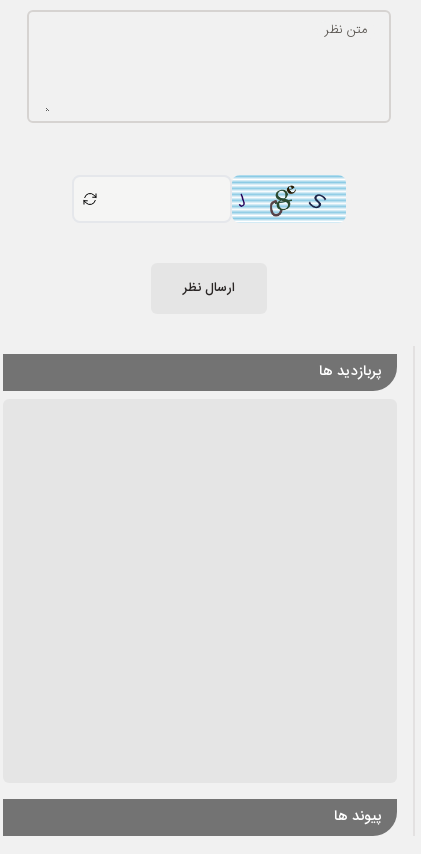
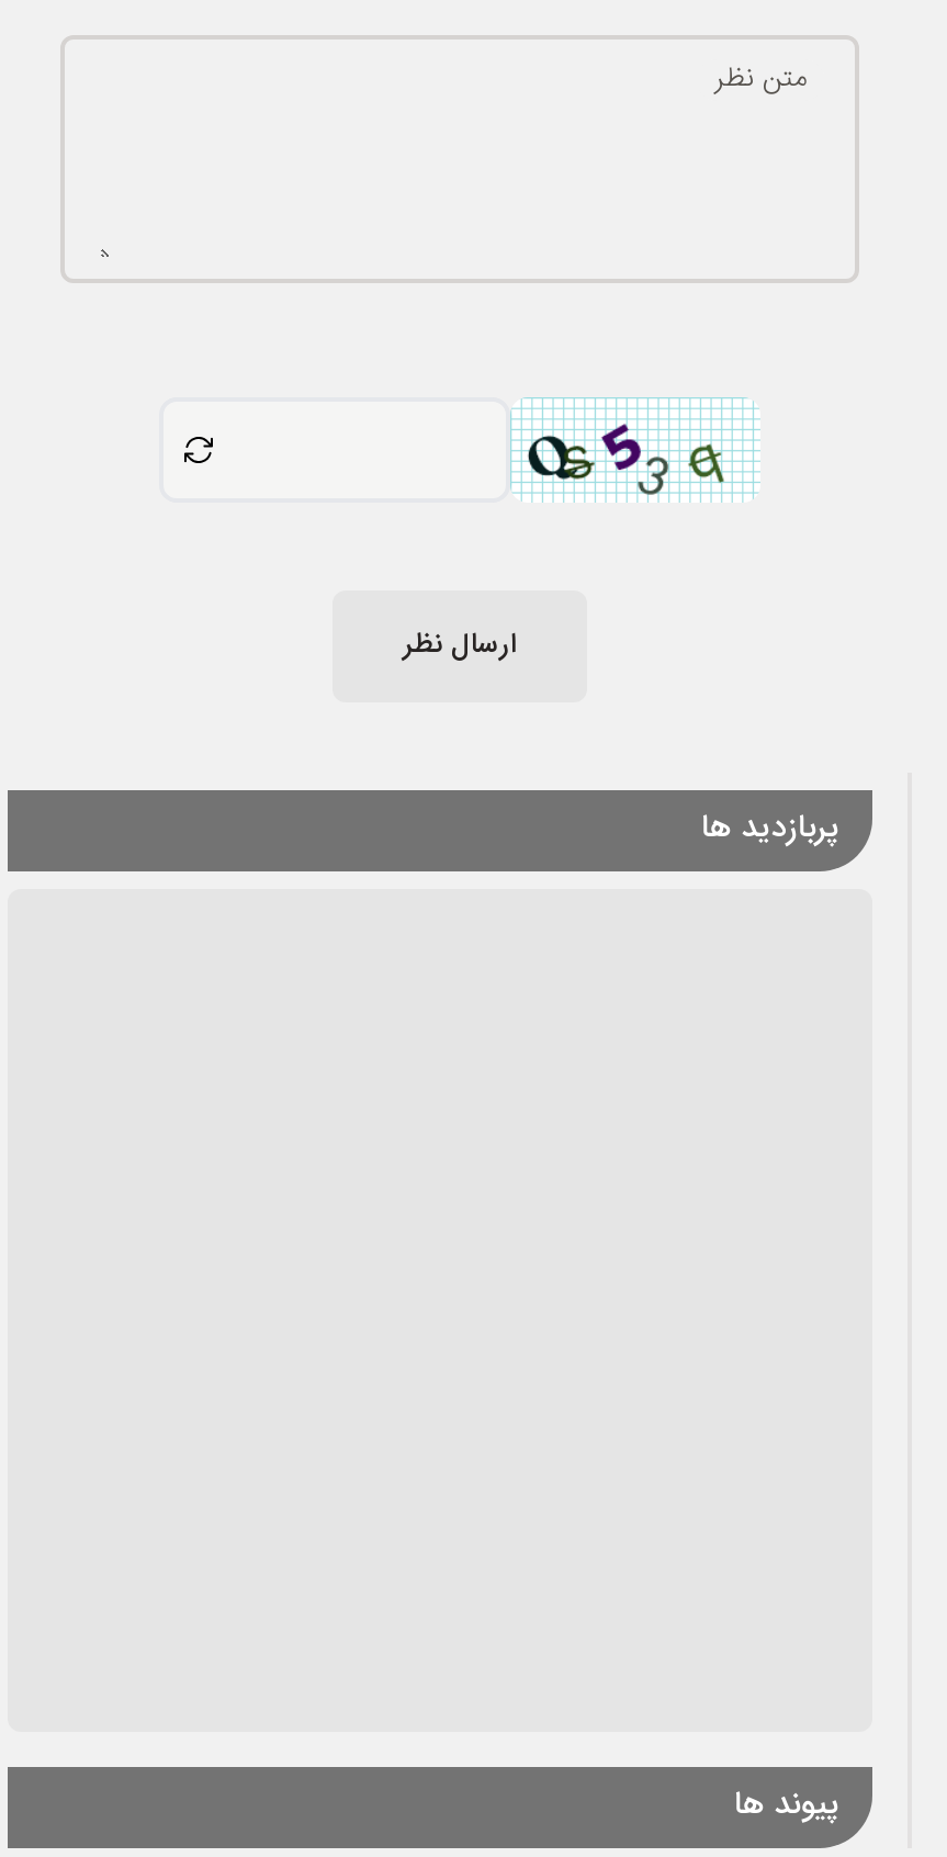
- [image]
+ [image]
